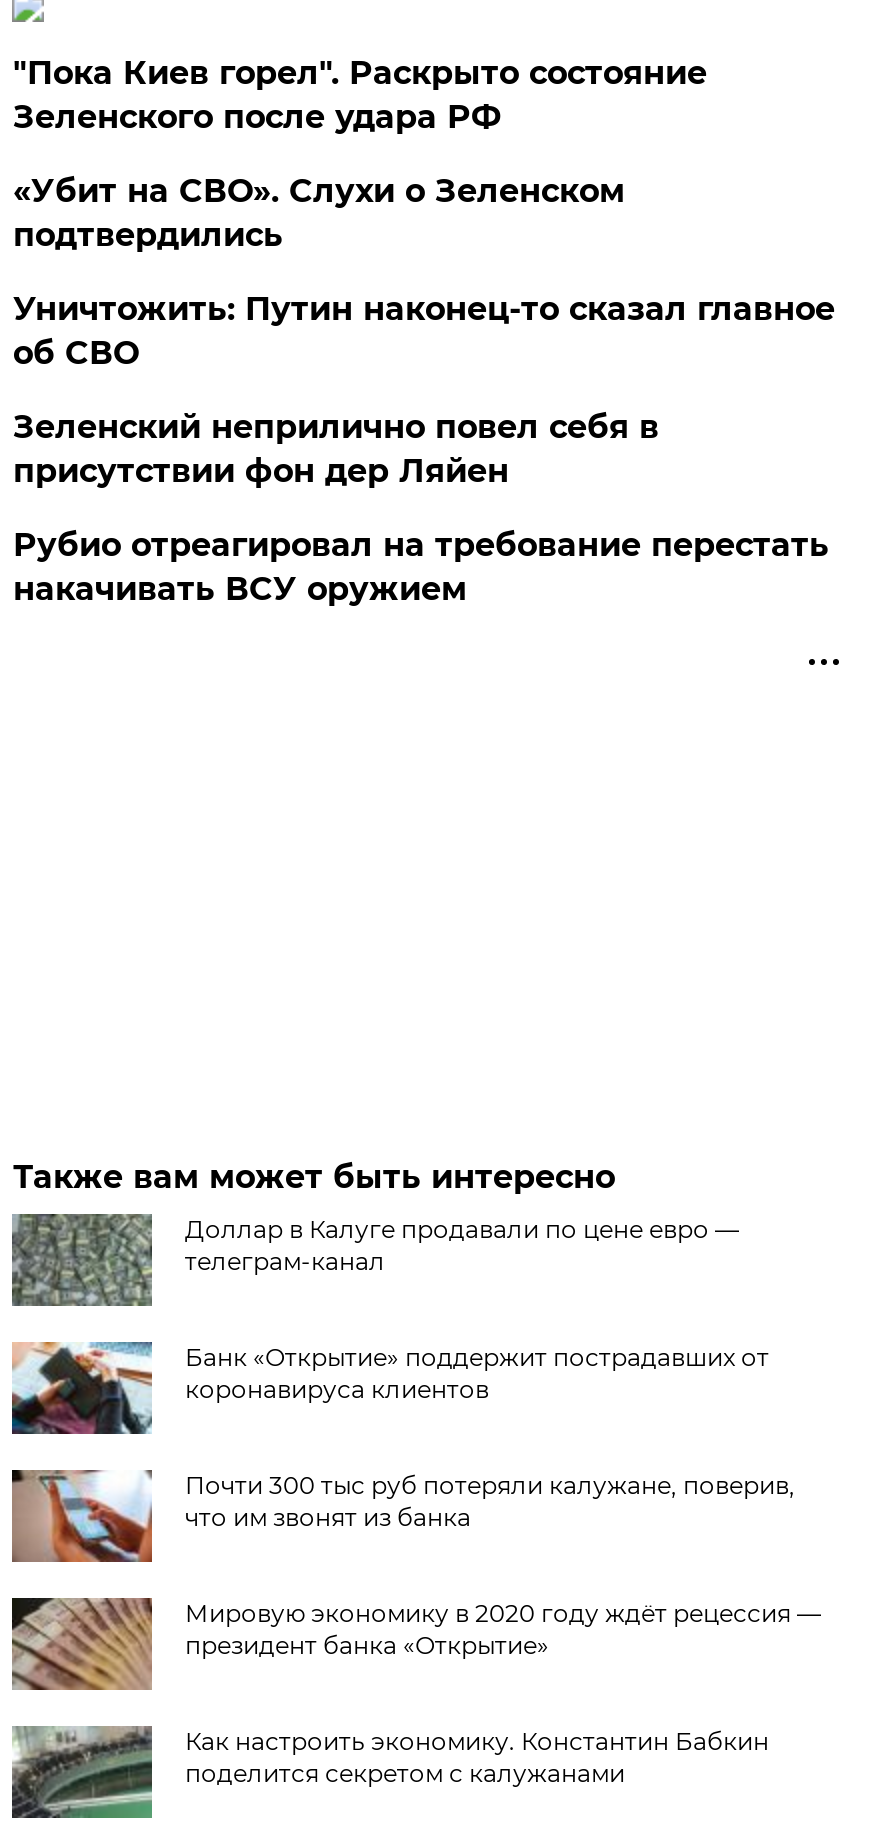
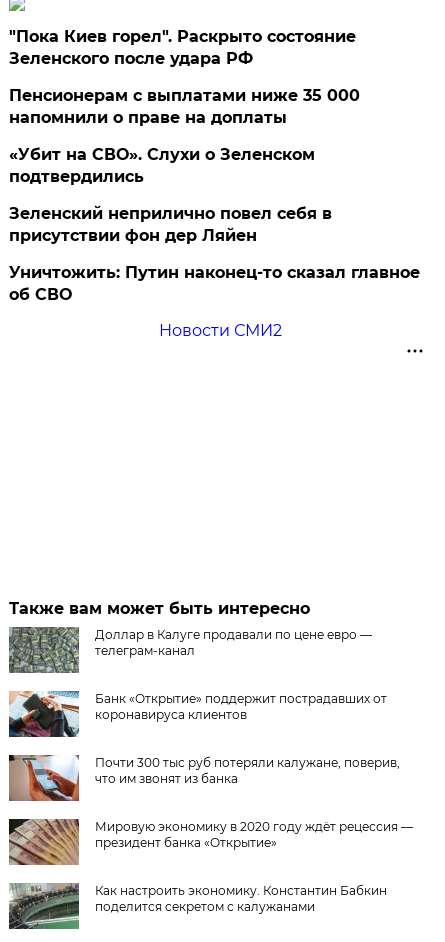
+ Пенсионерам с выплатами ниже 35 000
+ напомнили о праве на доплаты

moved down: «Убит на СВО». Слухи о Зеленском | подтвердились

moved down: Уничтожить: Путин наконец-то сказал главное | об СВО

- Рубио отреагировал на требование перестать
- накачивать ВСУ оружием
+ Новости СМИ2
